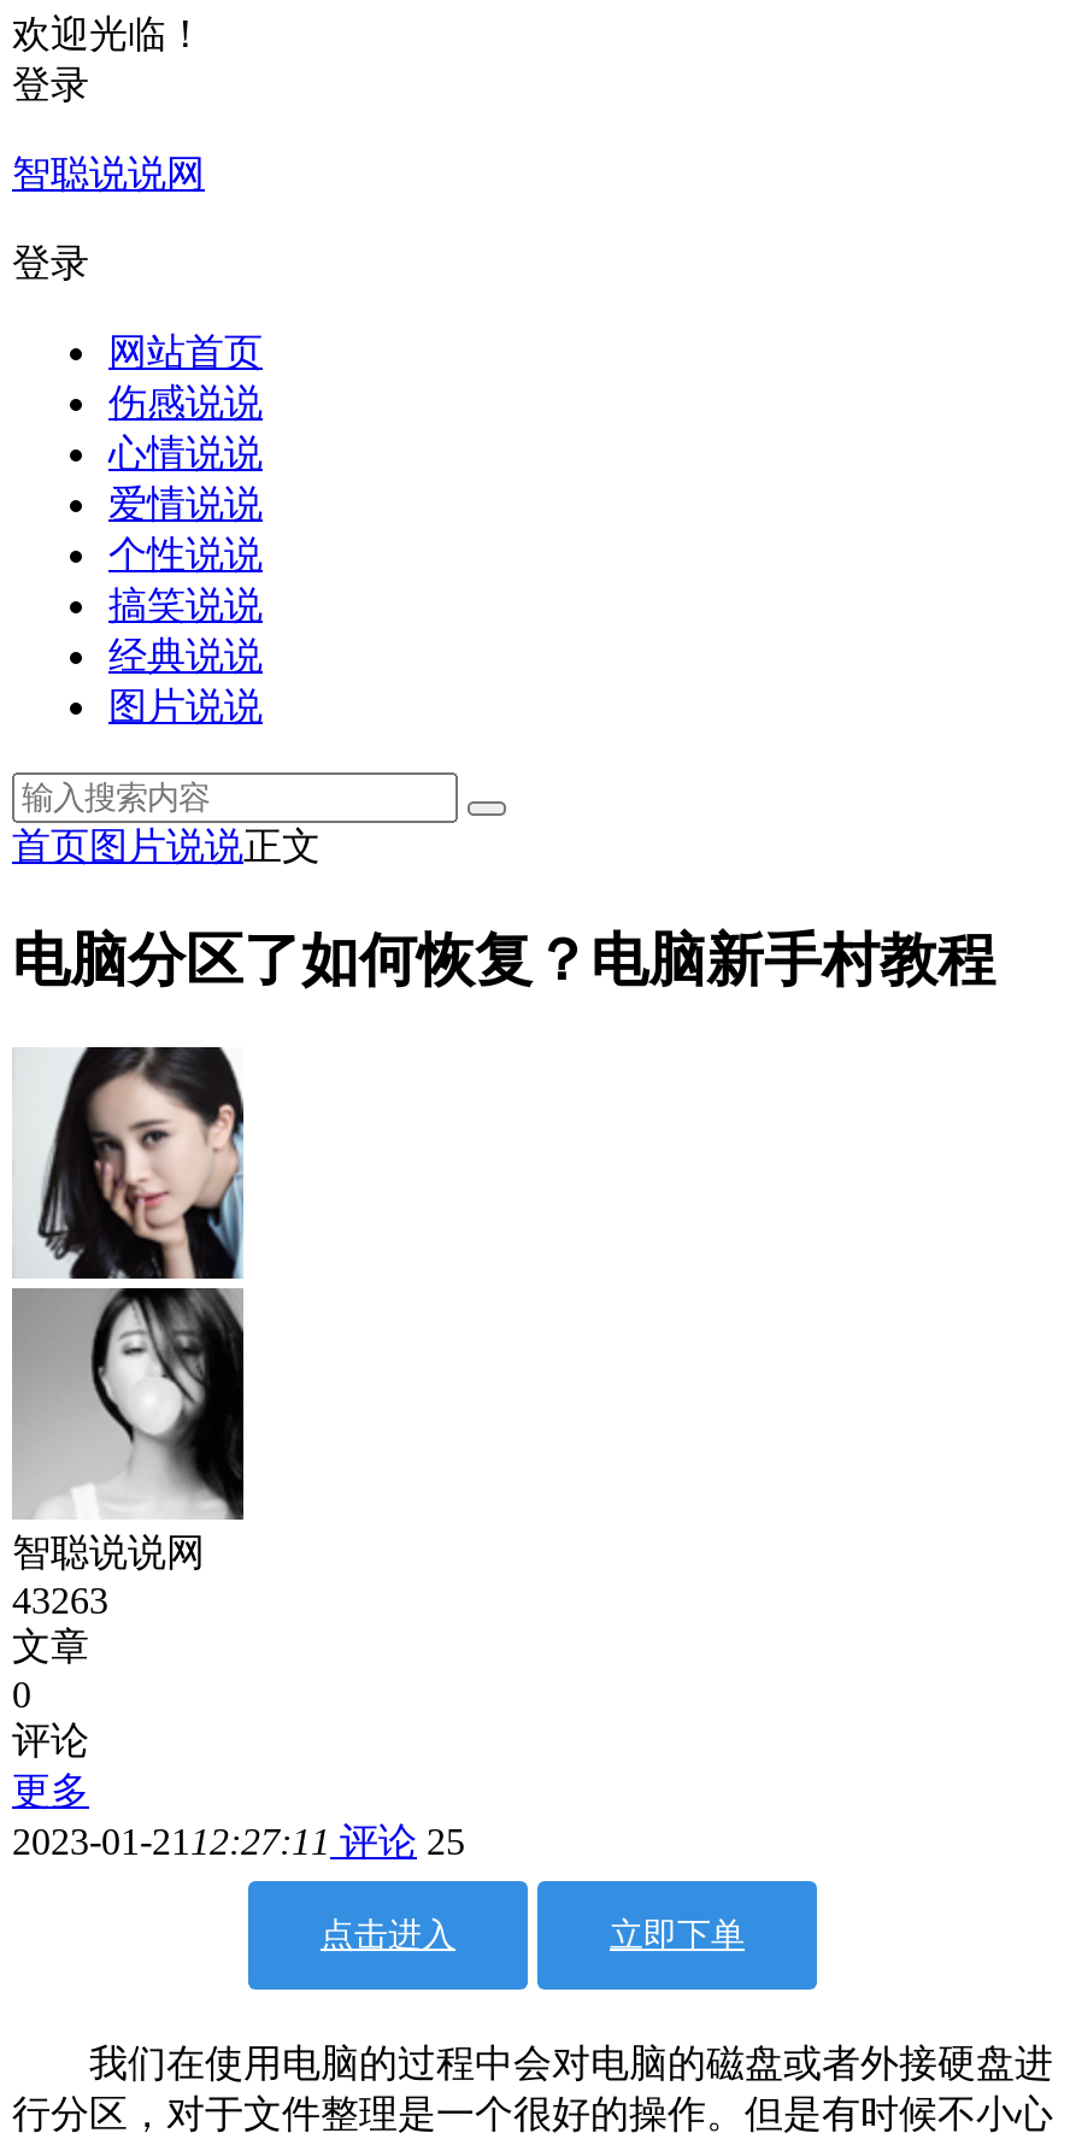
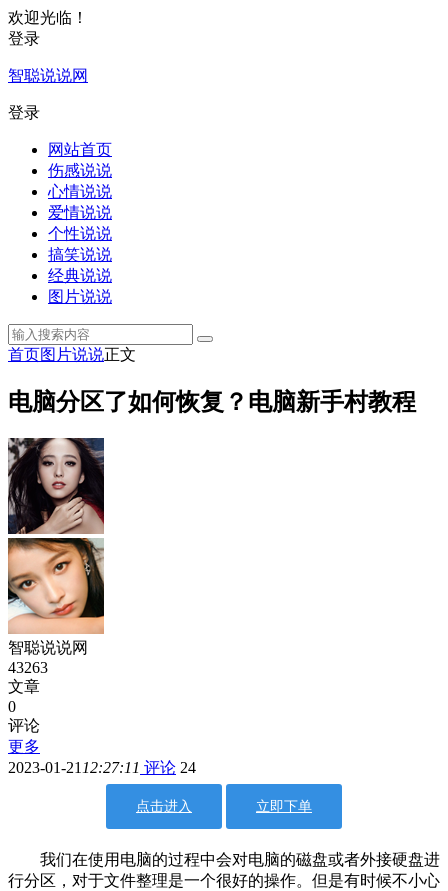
- [image]
+ [image]

- 2023-01-21 12:27:11评论25
+ 2023-01-21 12:27:11评论24
